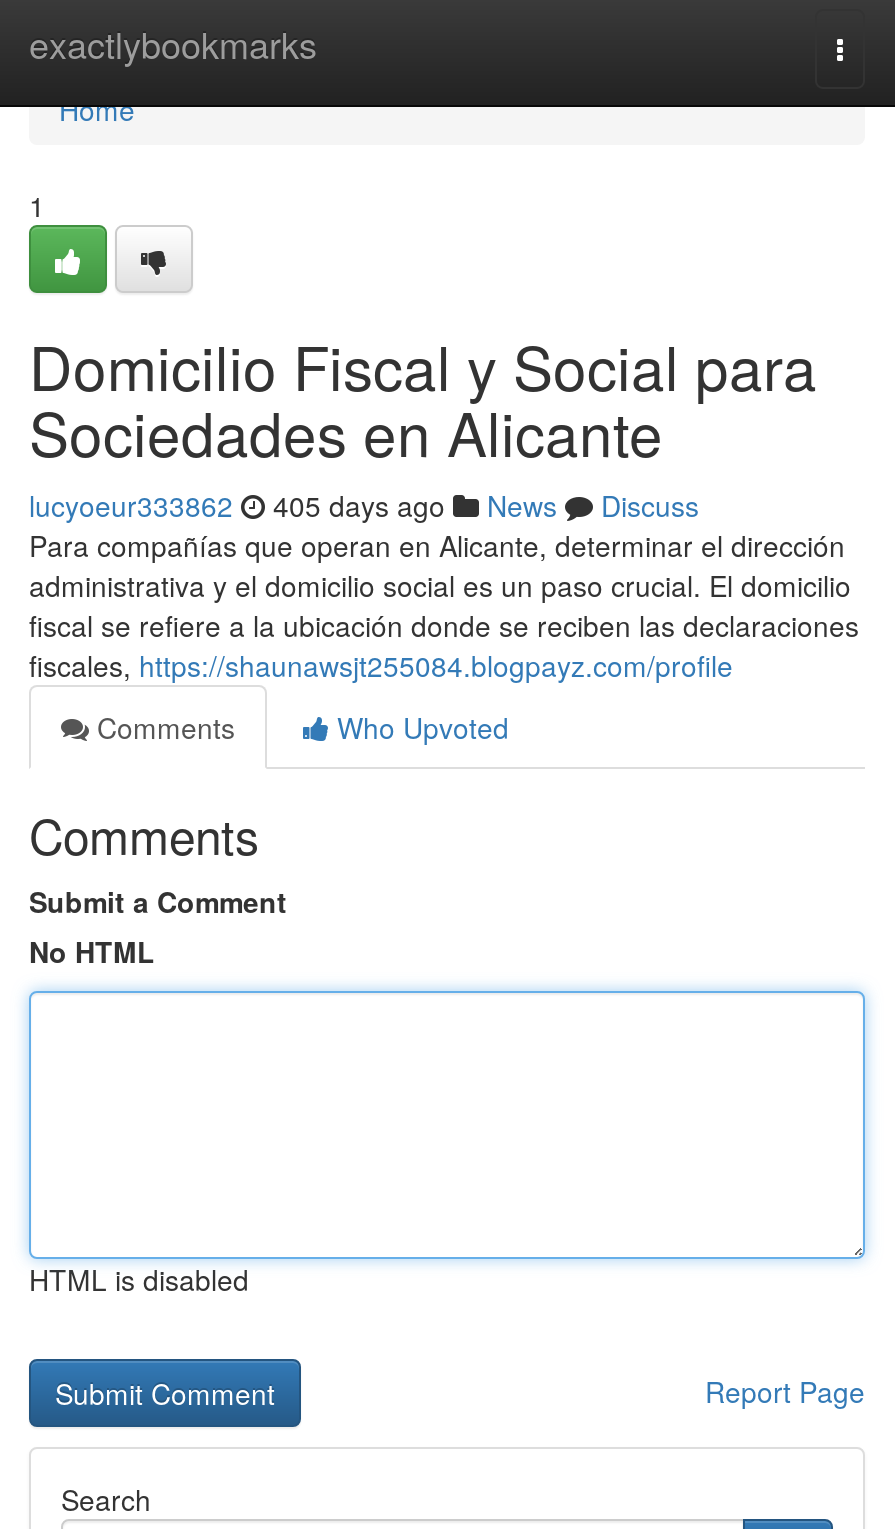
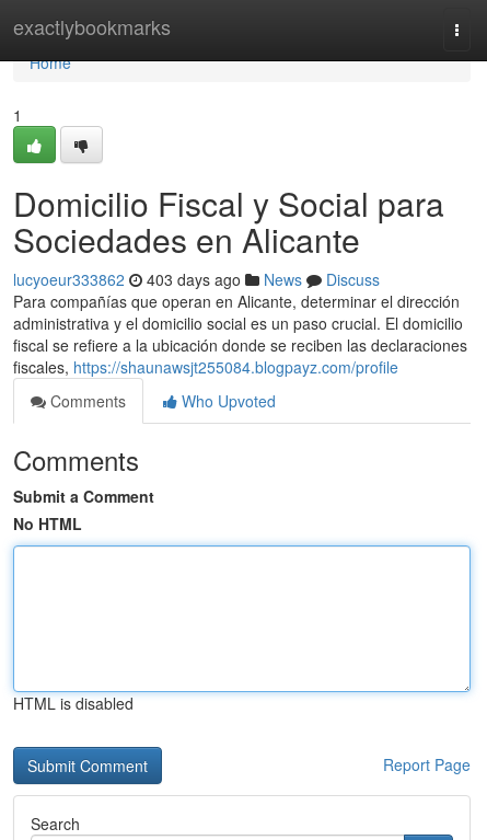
- lucyoeur333862 405 days ago News Discuss
+ lucyoeur333862 403 days ago News Discuss
